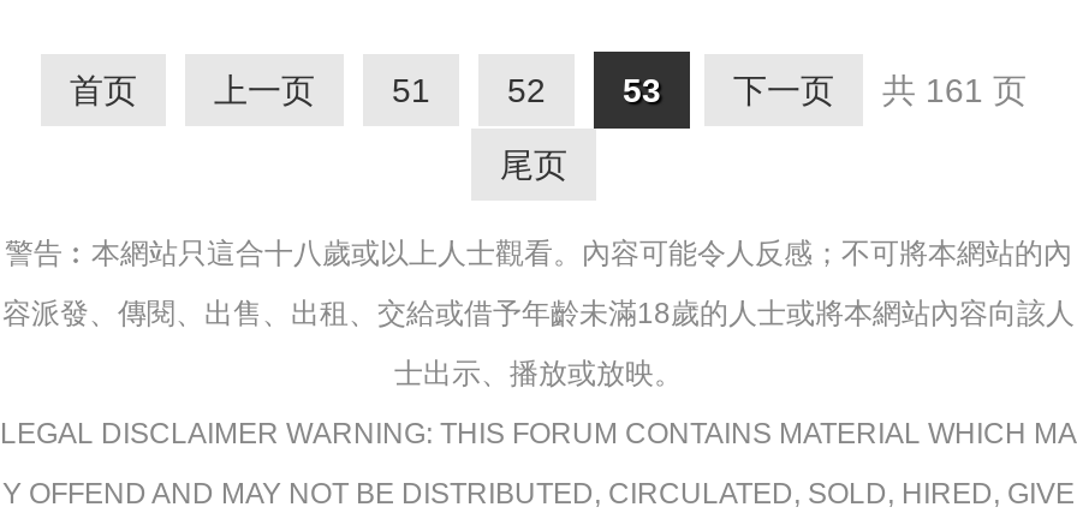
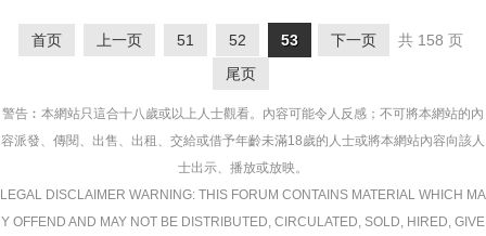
- 首页 上一页 51 52 53 下一页 共 161 页
+ 首页 上一页 51 52 53 下一页 共 158 页
